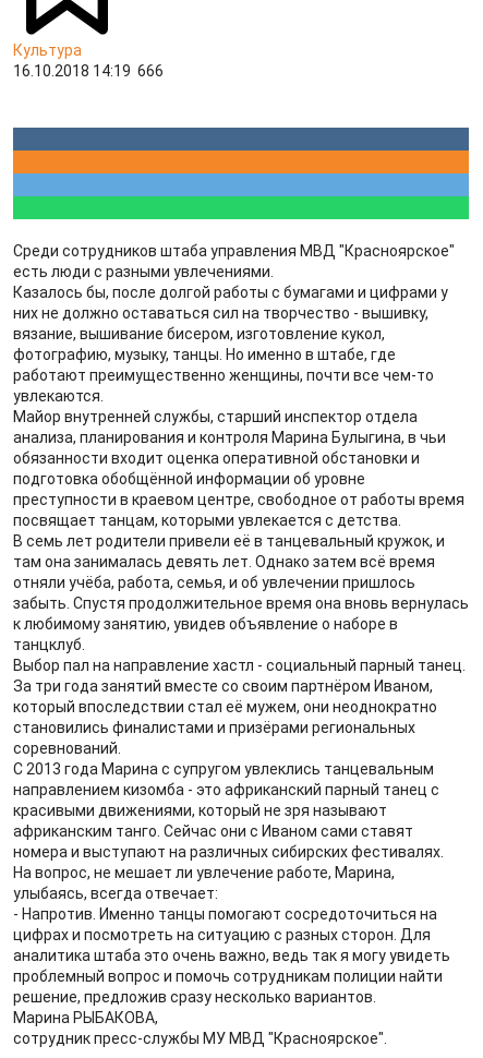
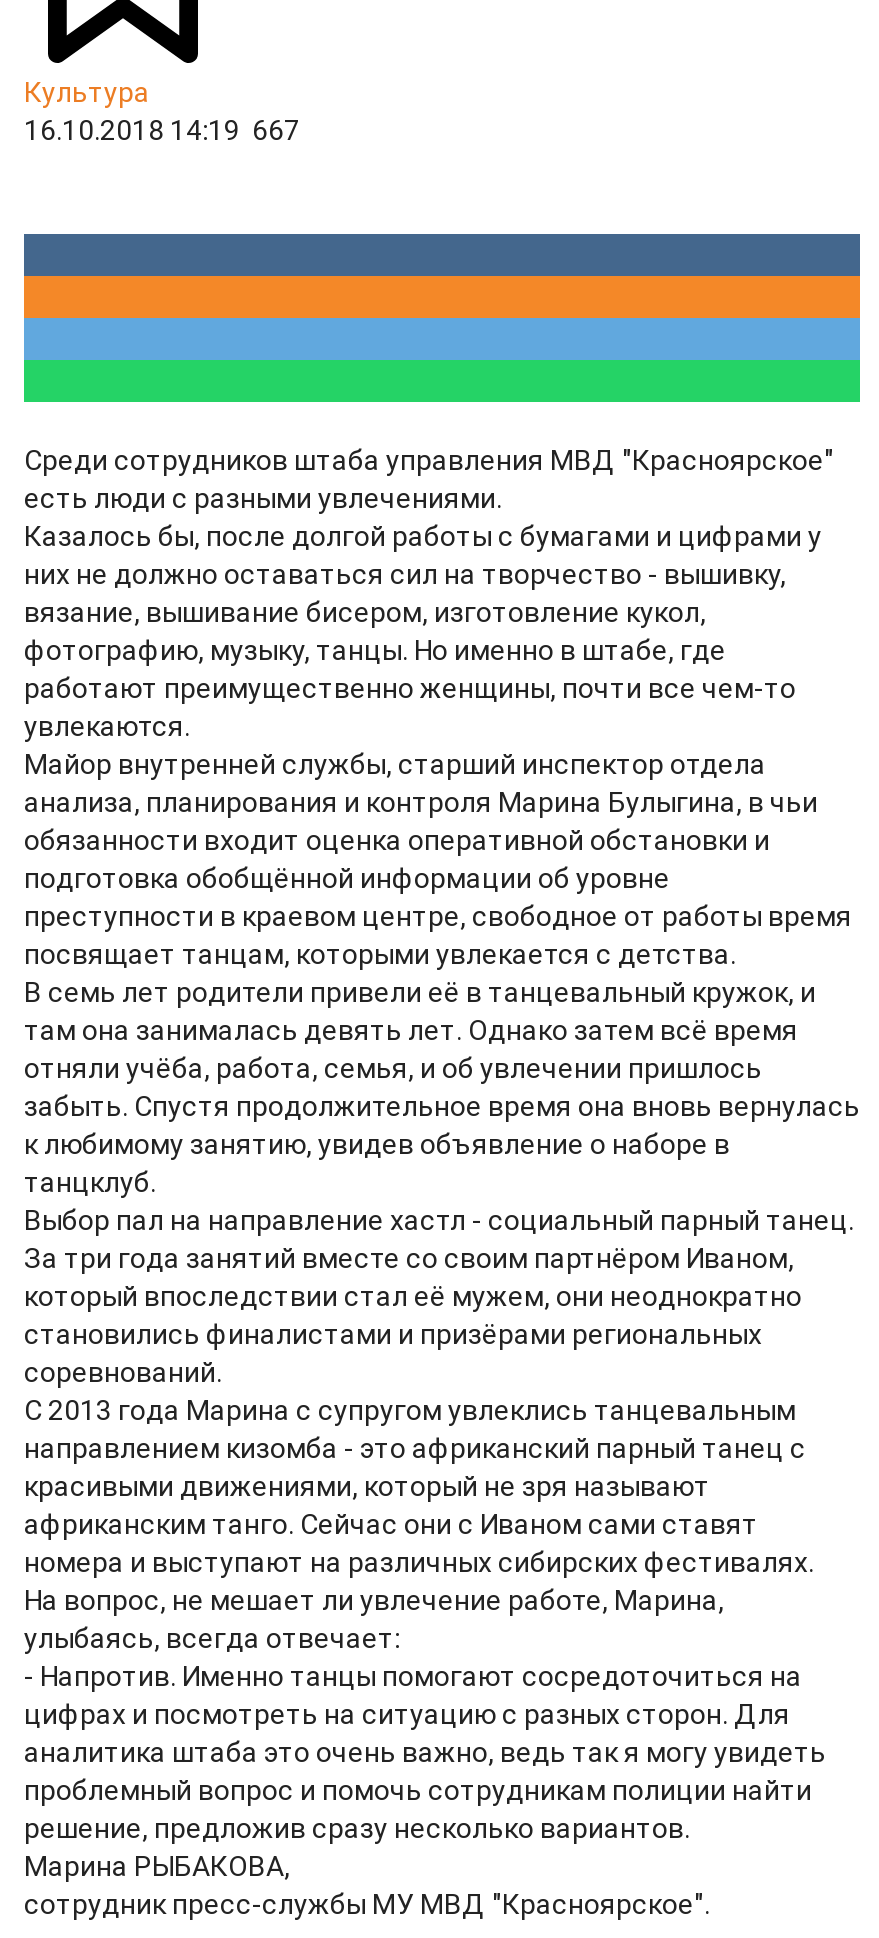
- 16.10.2018 14:19 666
+ 16.10.2018 14:19 667
